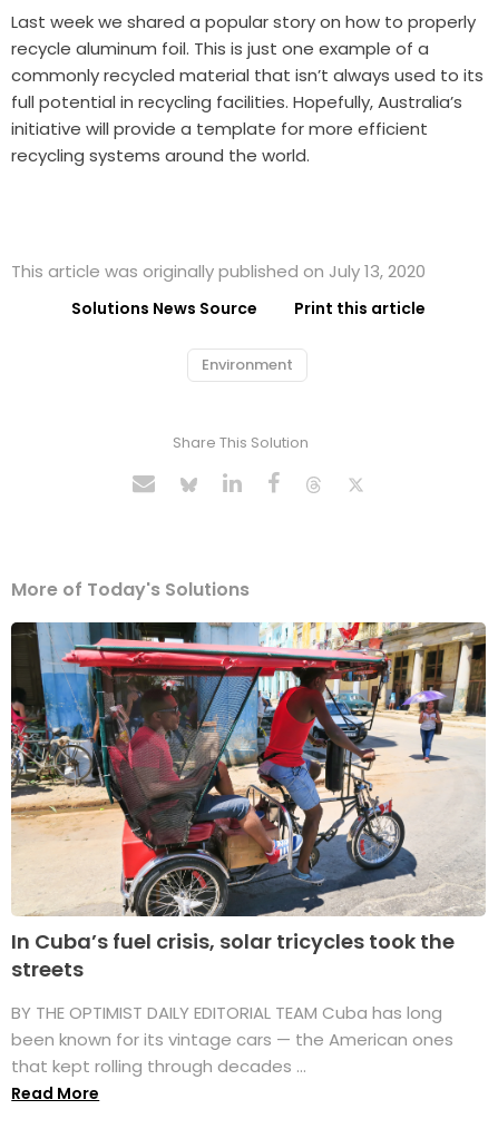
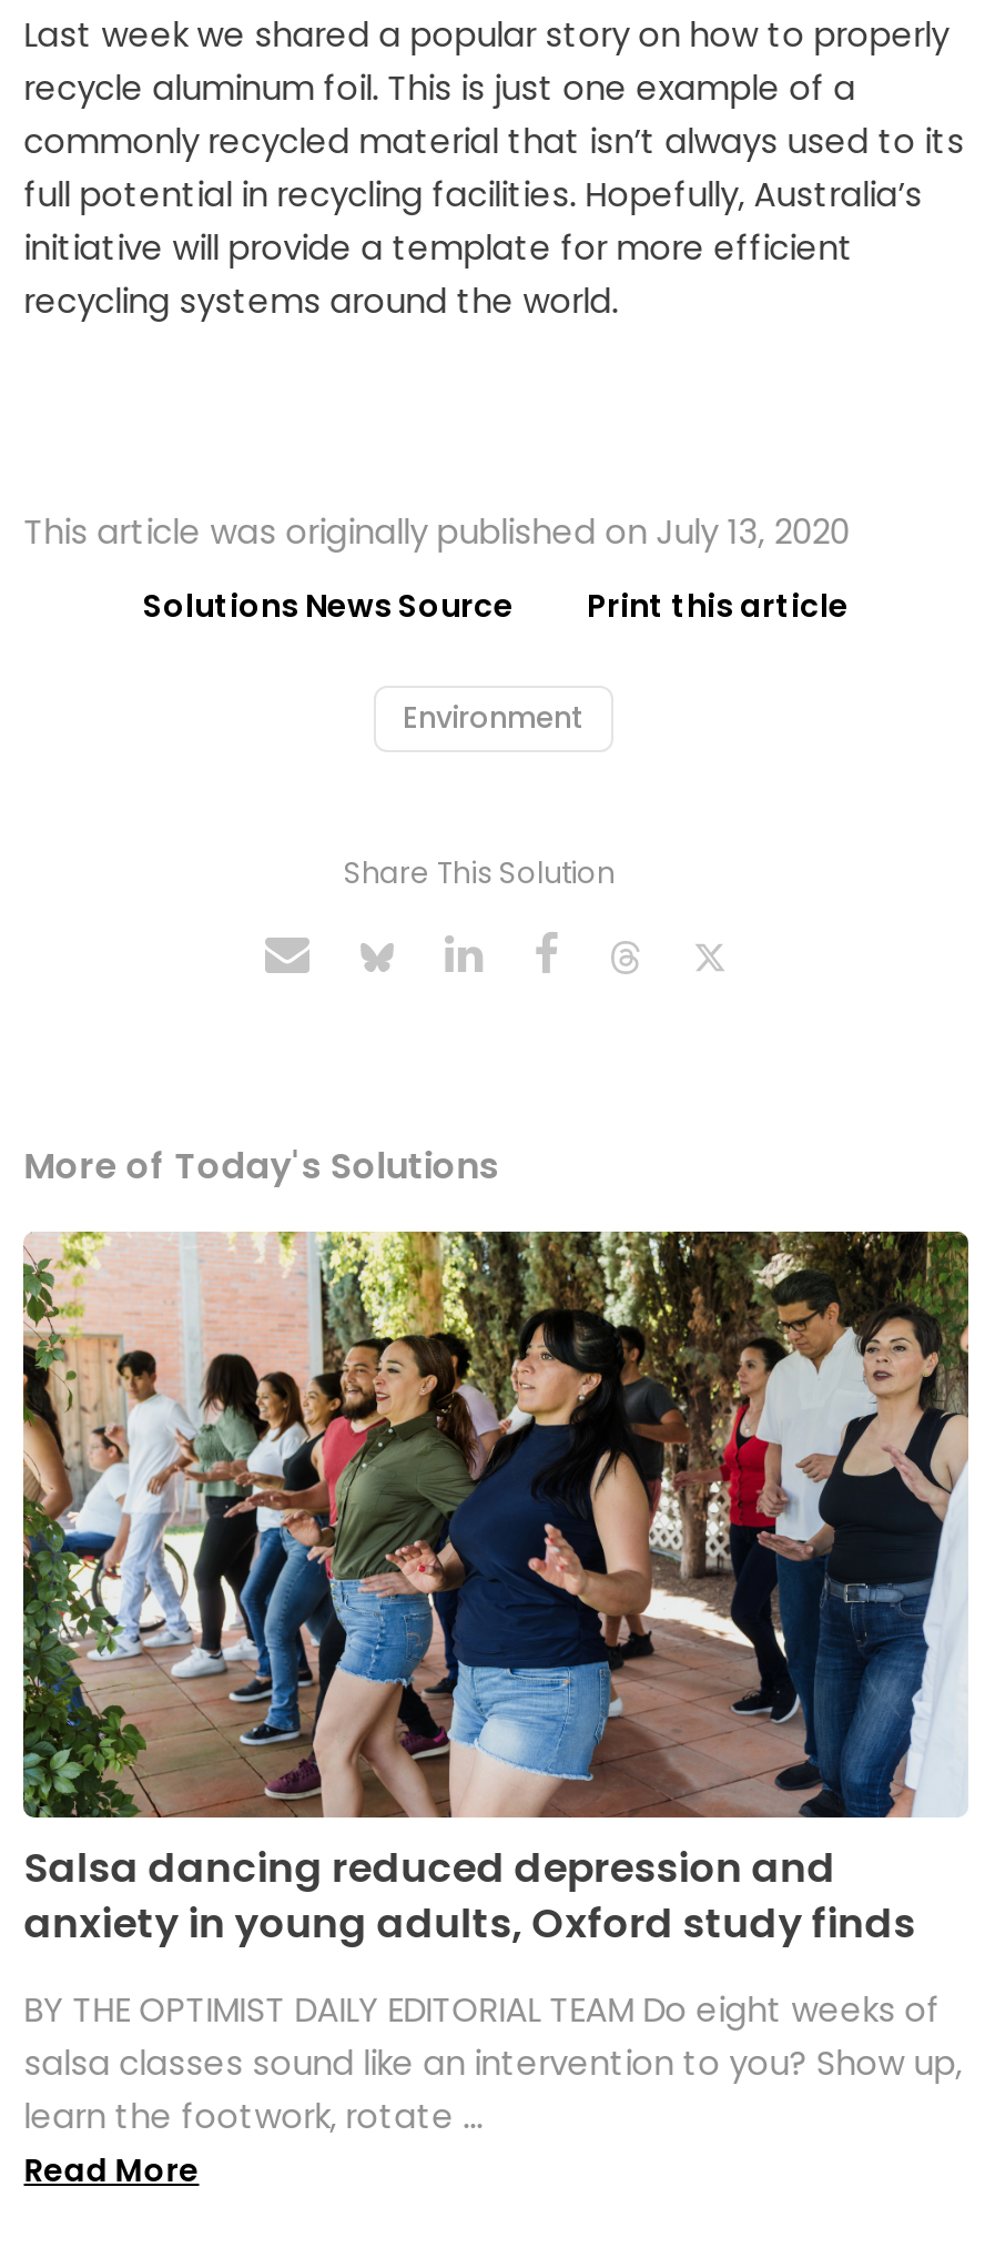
- [image]
- In Cuba’s fuel crisis, solar tricycles took the
- streets
+ [image]
+ Salsa dancing reduced depression and
+ anxiety in young adults, Oxford study finds

- BY THE OPTIMIST DAILY EDITORIAL TEAM Cuba has long
- been known for its vintage cars — the American ones
- that kept rolling through decades ...
+ BY THE OPTIMIST DAILY EDITORIAL TEAM Do eight weeks of
+ salsa classes sound like an intervention to you? Show up,
+ learn the footwork, rotate ...
